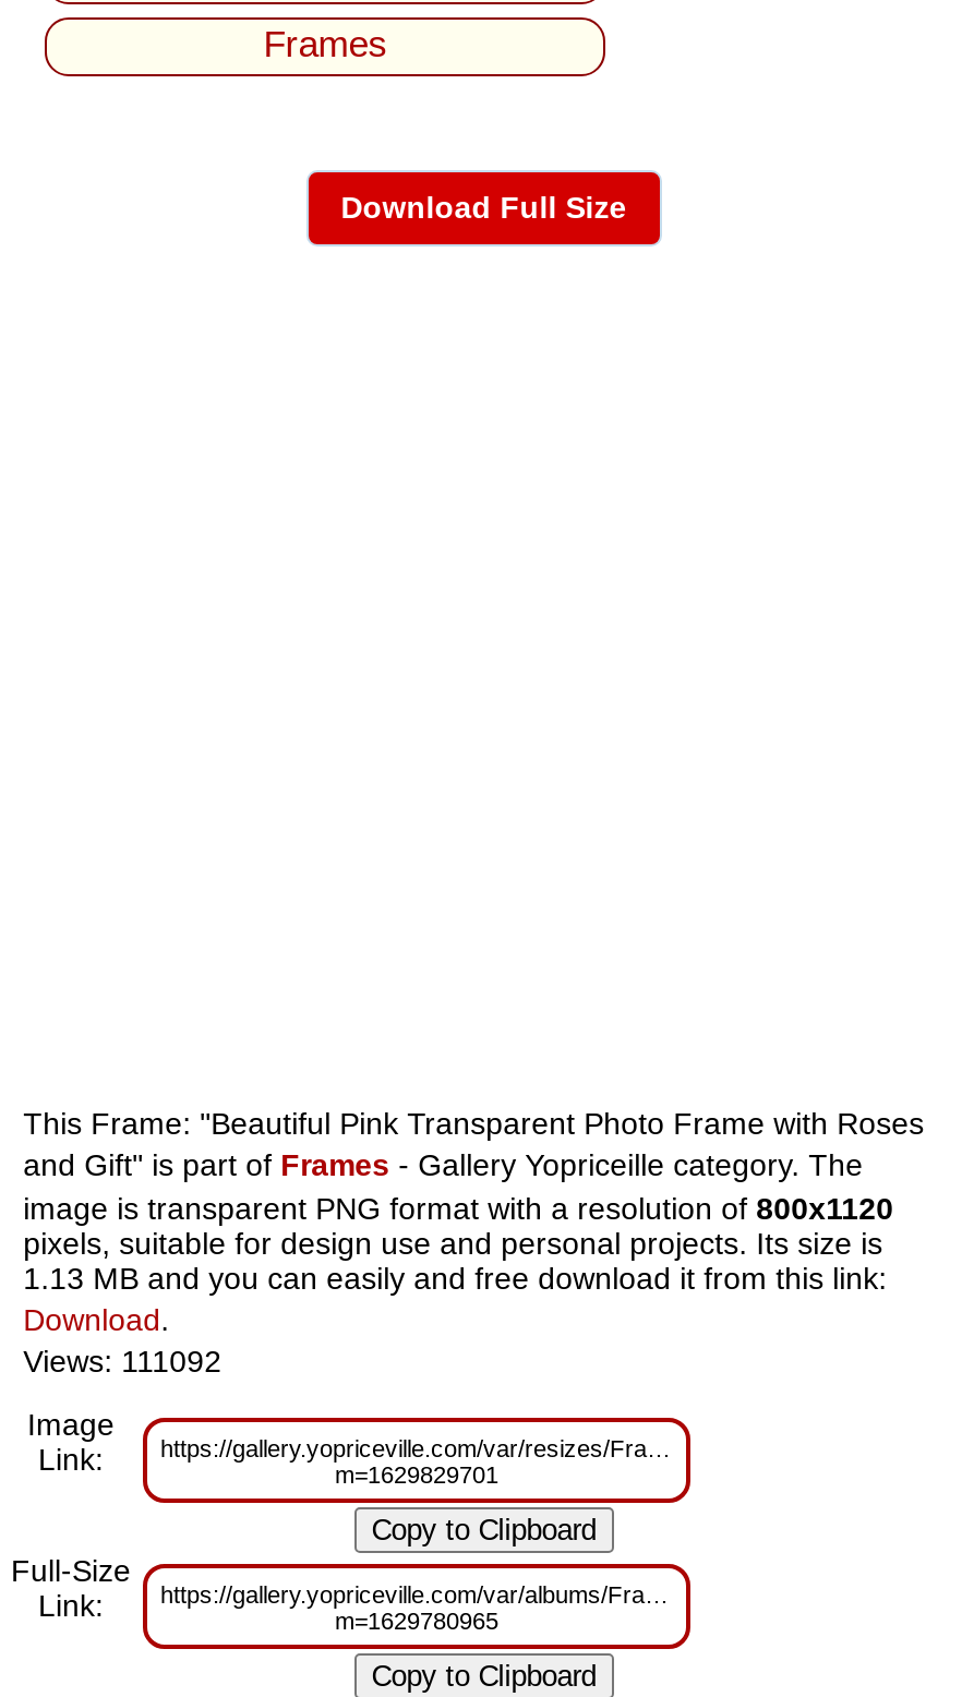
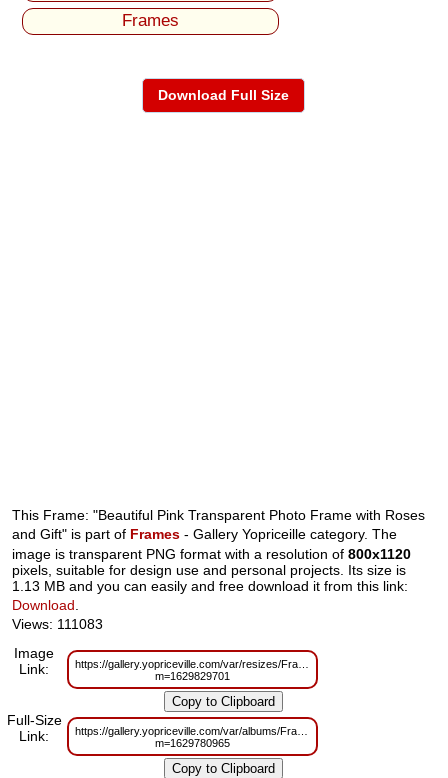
- Views: 111092
+ Views: 111083
